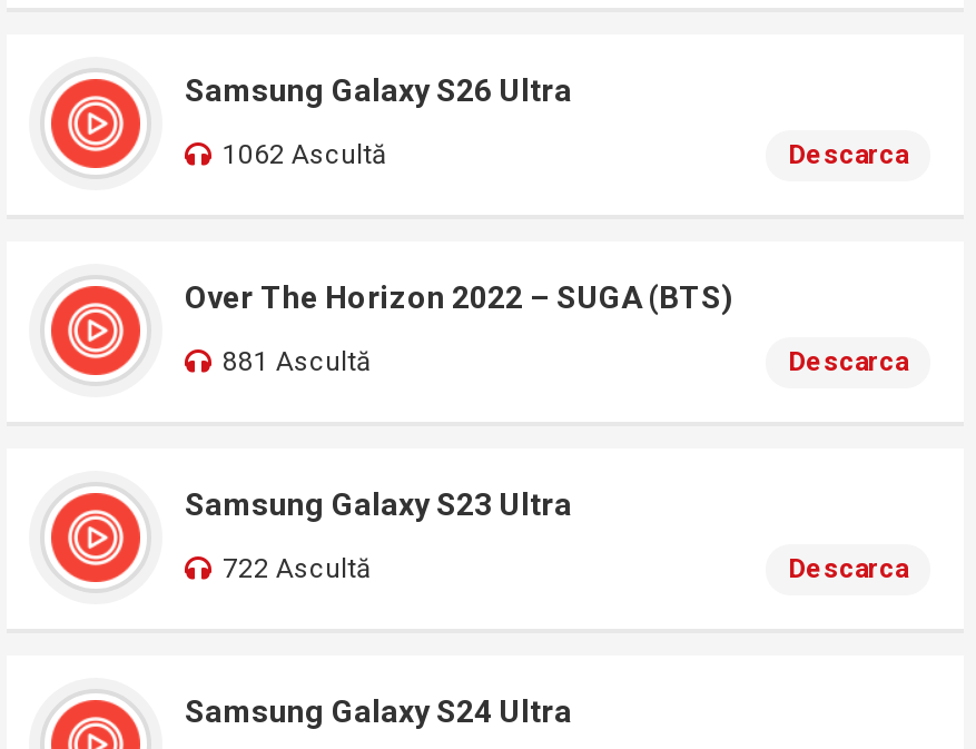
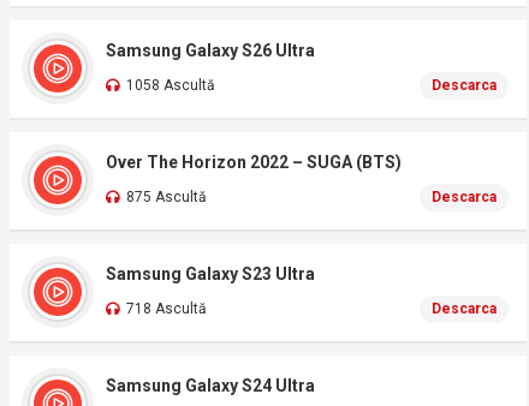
- 1062 Ascultă
+ 1058 Ascultă

- 881 Ascultă
+ 875 Ascultă

- 722 Ascultă
+ 718 Ascultă
